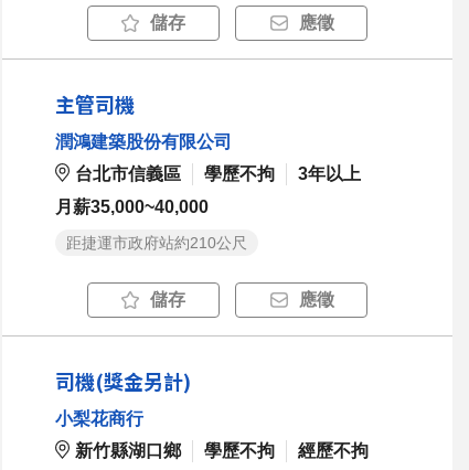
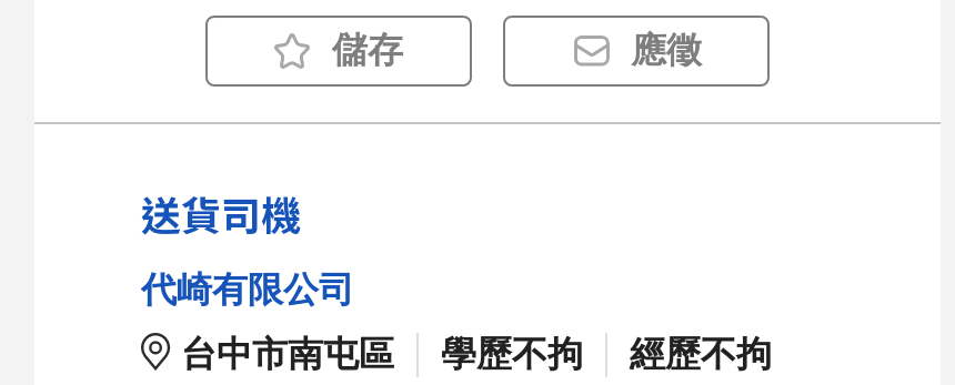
- 主管司機
- 潤鴻建築股份有限公司
- 台北市信義區
- 學歷不拘
- 3年以上
- 月薪35,000~40,000
- 距捷運市政府站約210公尺
- 儲存
- 應徵
- 司機(獎金另計)
- 小梨花商行
- 新竹縣湖口鄉
+ 送貨司機
+ 代崎有限公司
+ 台中市南屯區
